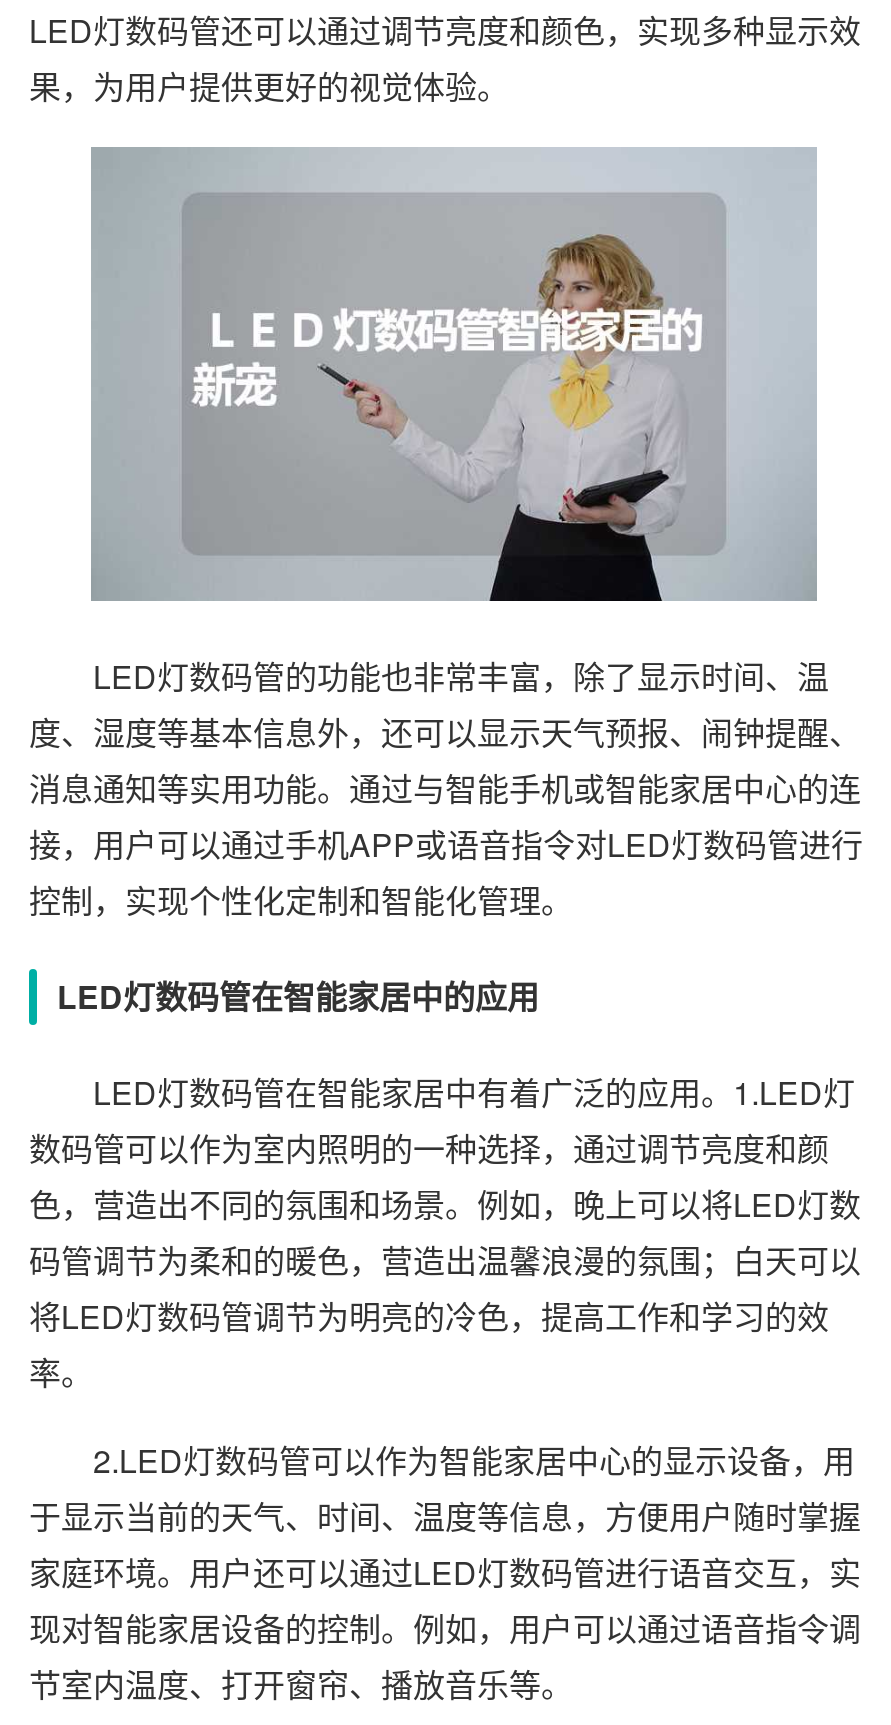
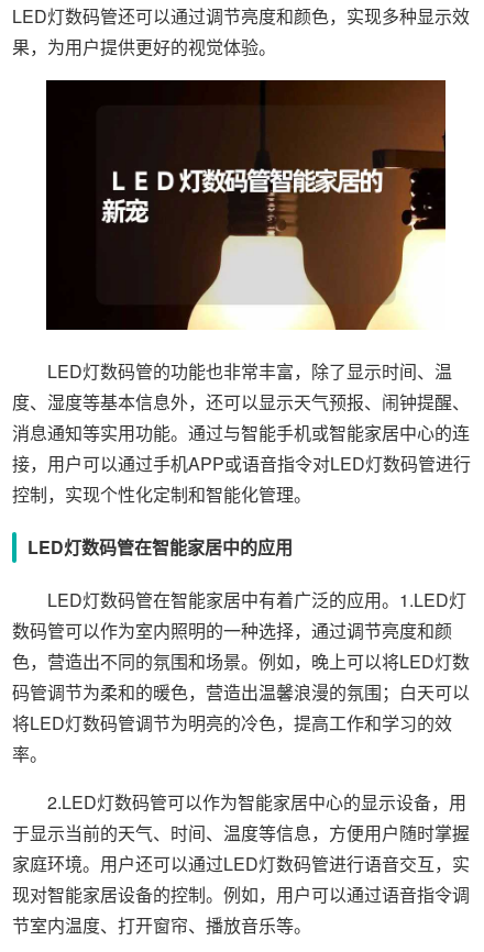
- [image]
+ [image]
